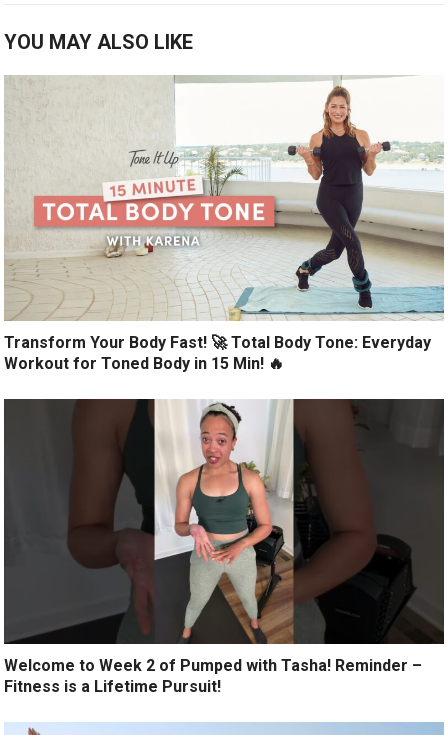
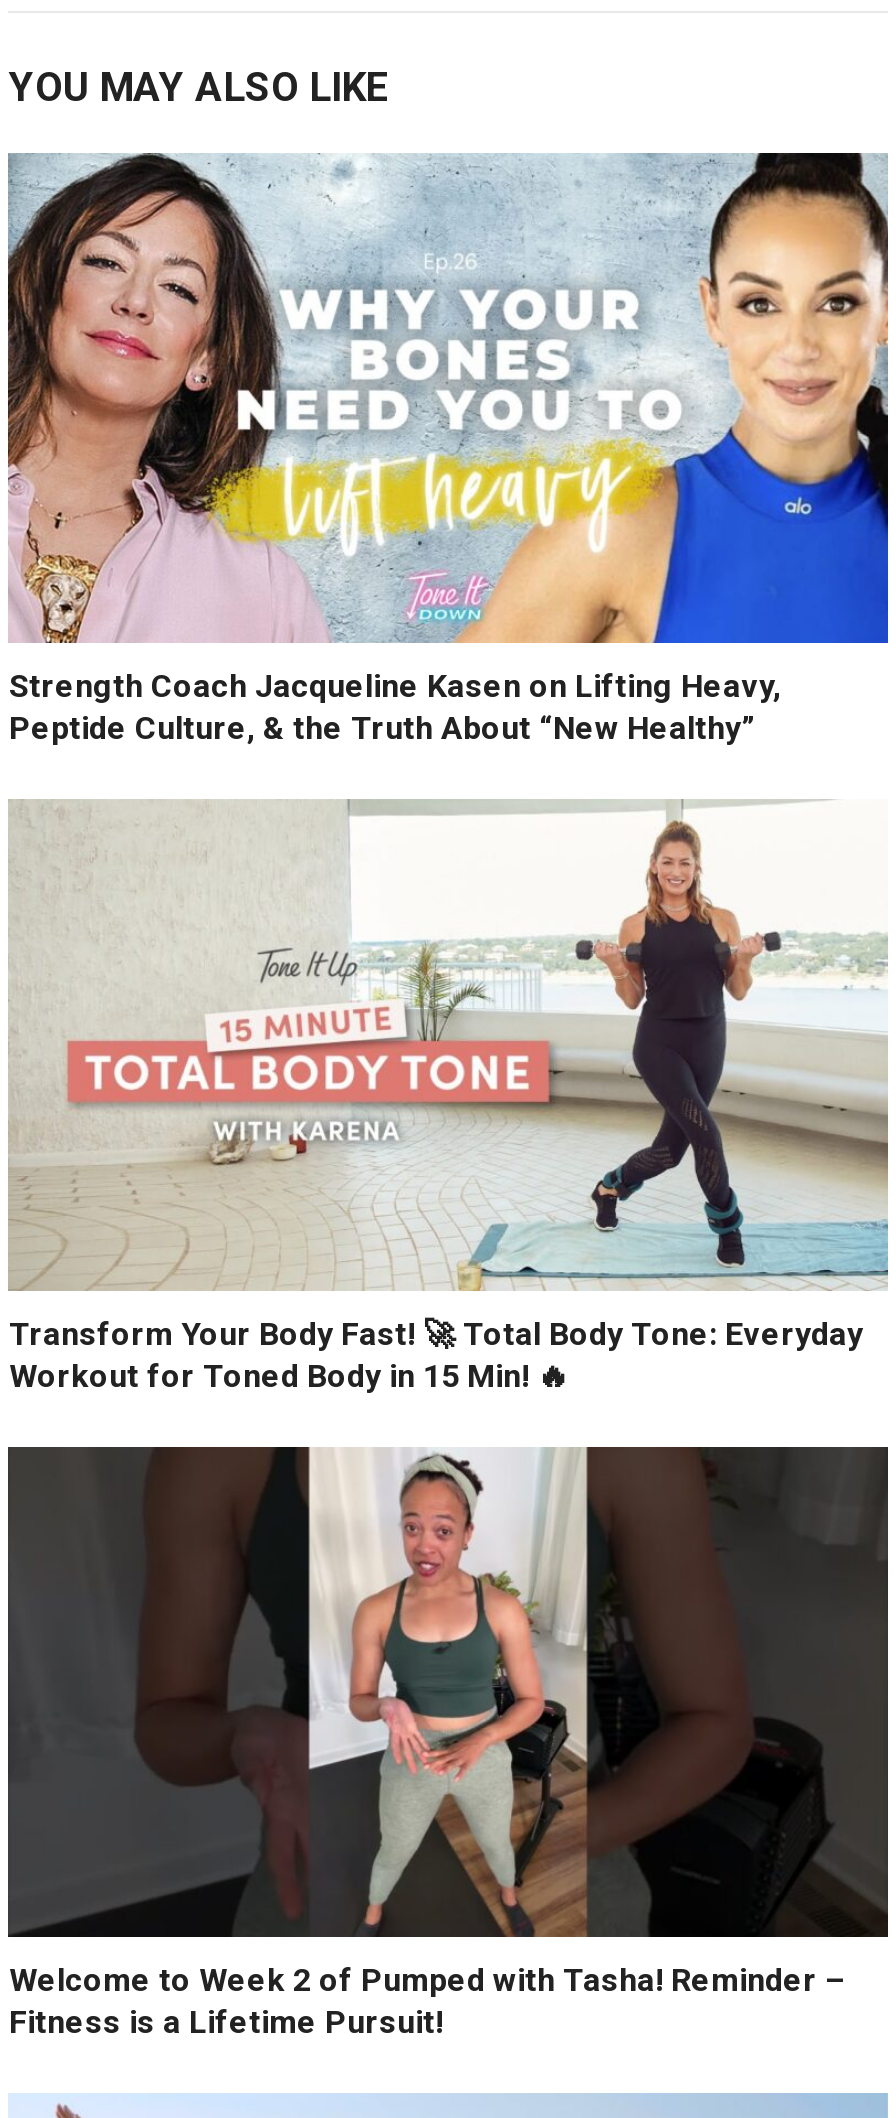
+ [image]
+ Strength Coach Jacqueline Kasen on Lifting Heavy,
+ Peptide Culture, & the Truth About “New Healthy”
